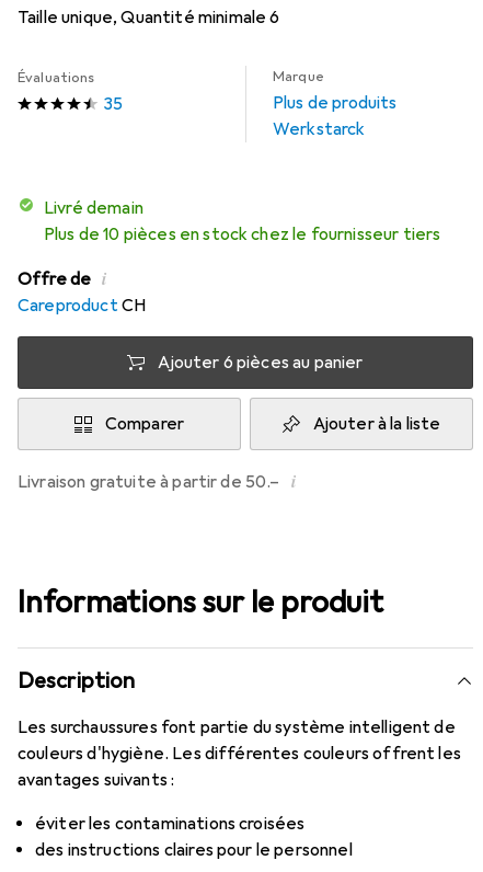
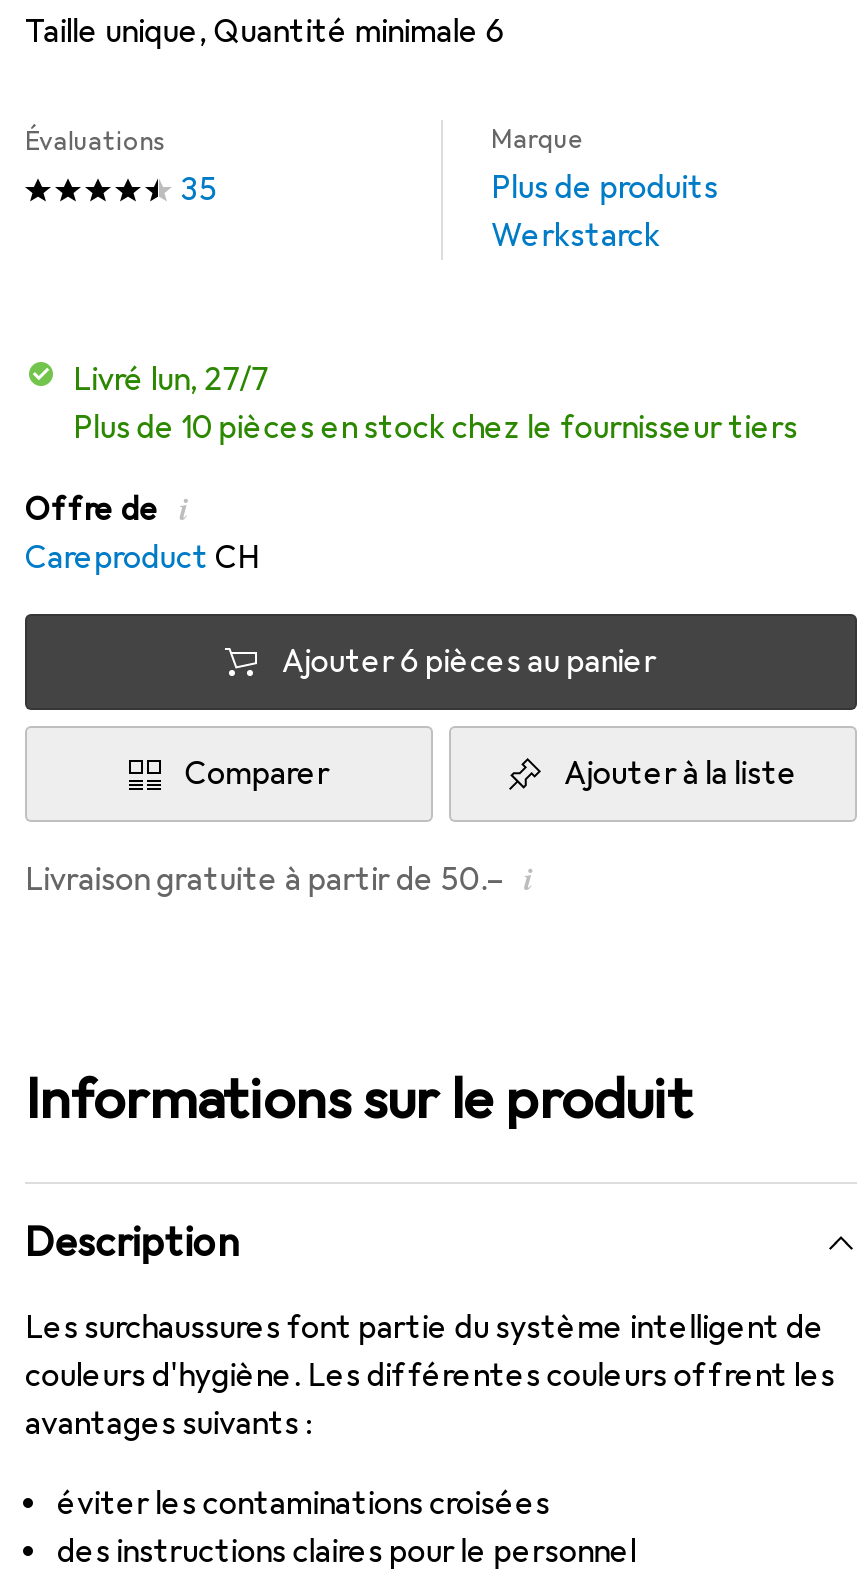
- Livré demain
+ Livré lun, 27/7
